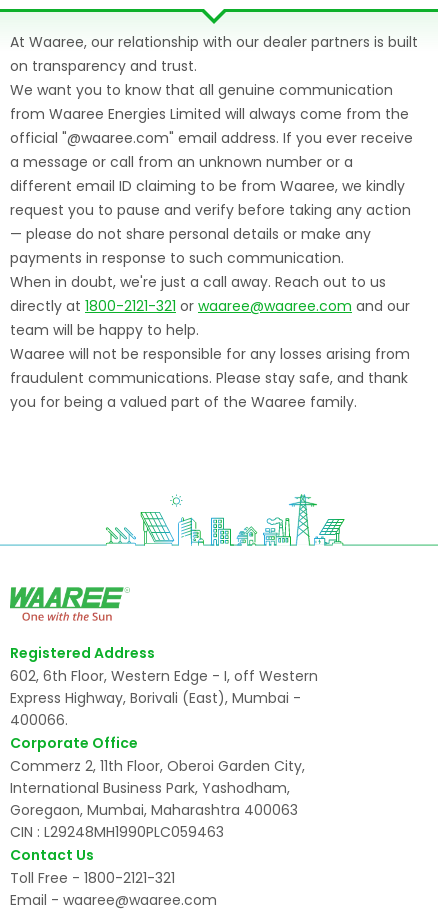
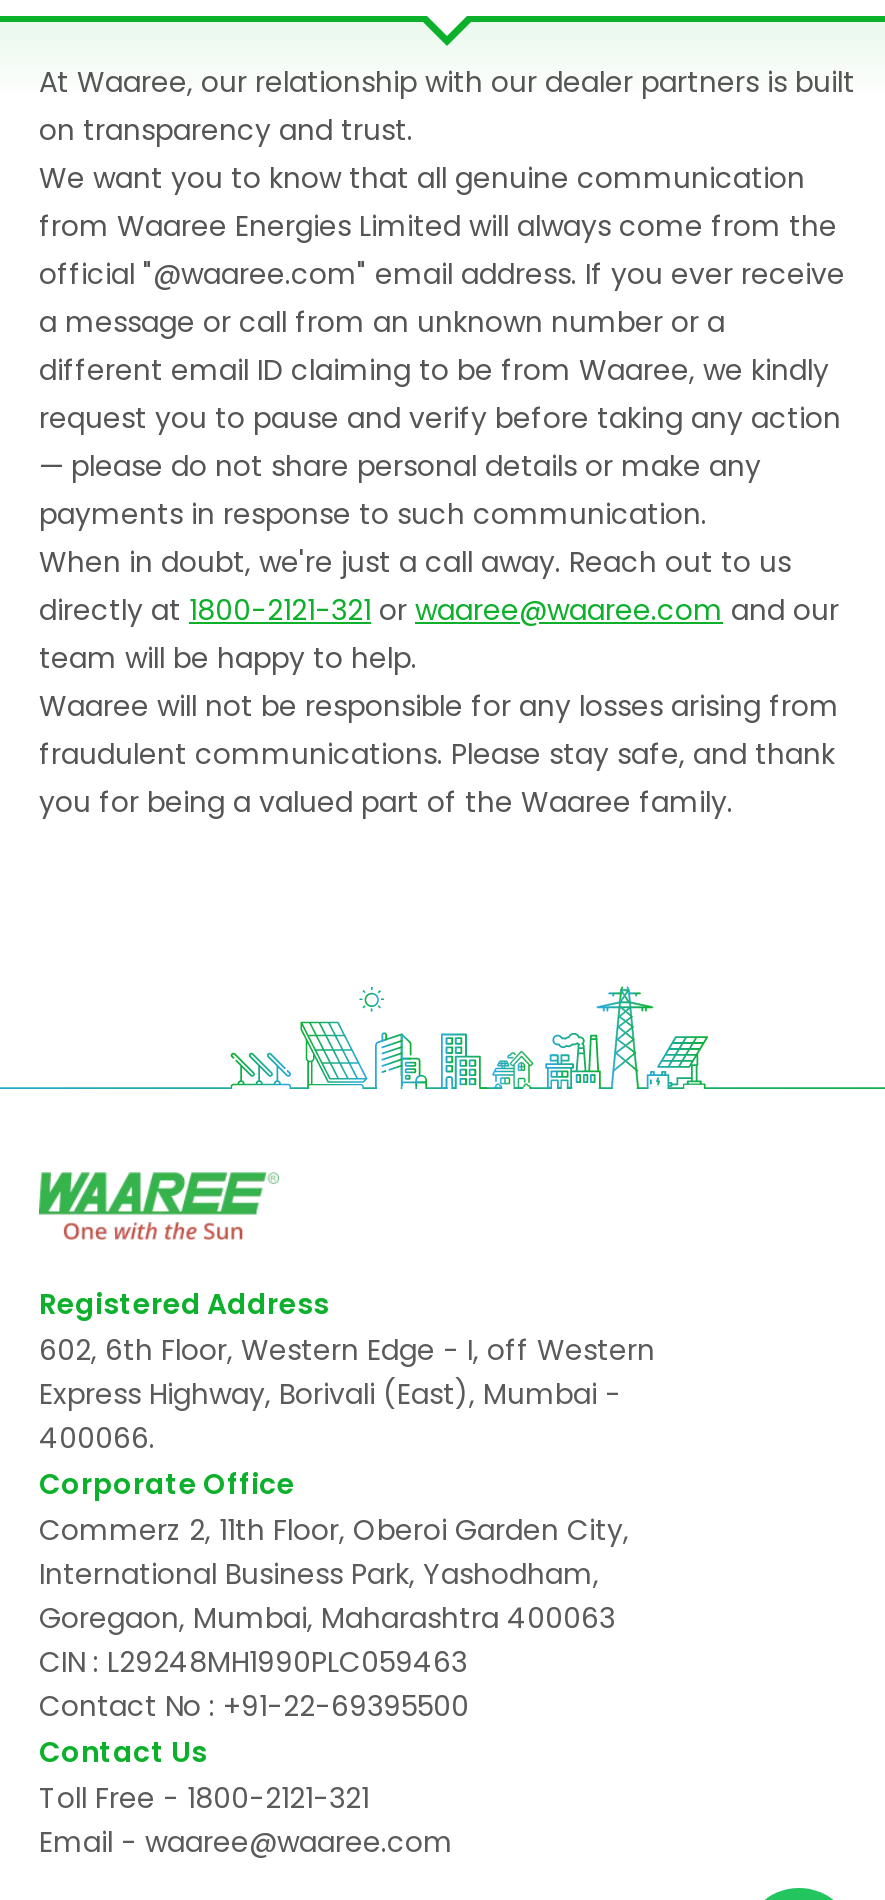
+ Contact No : +91-22-69395500
